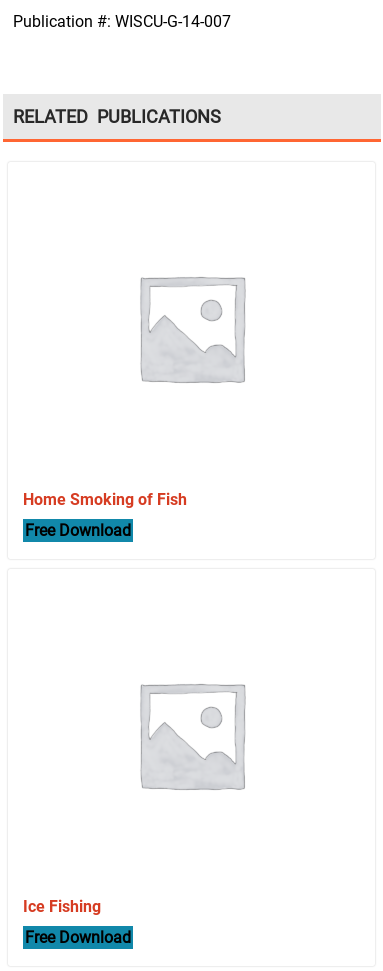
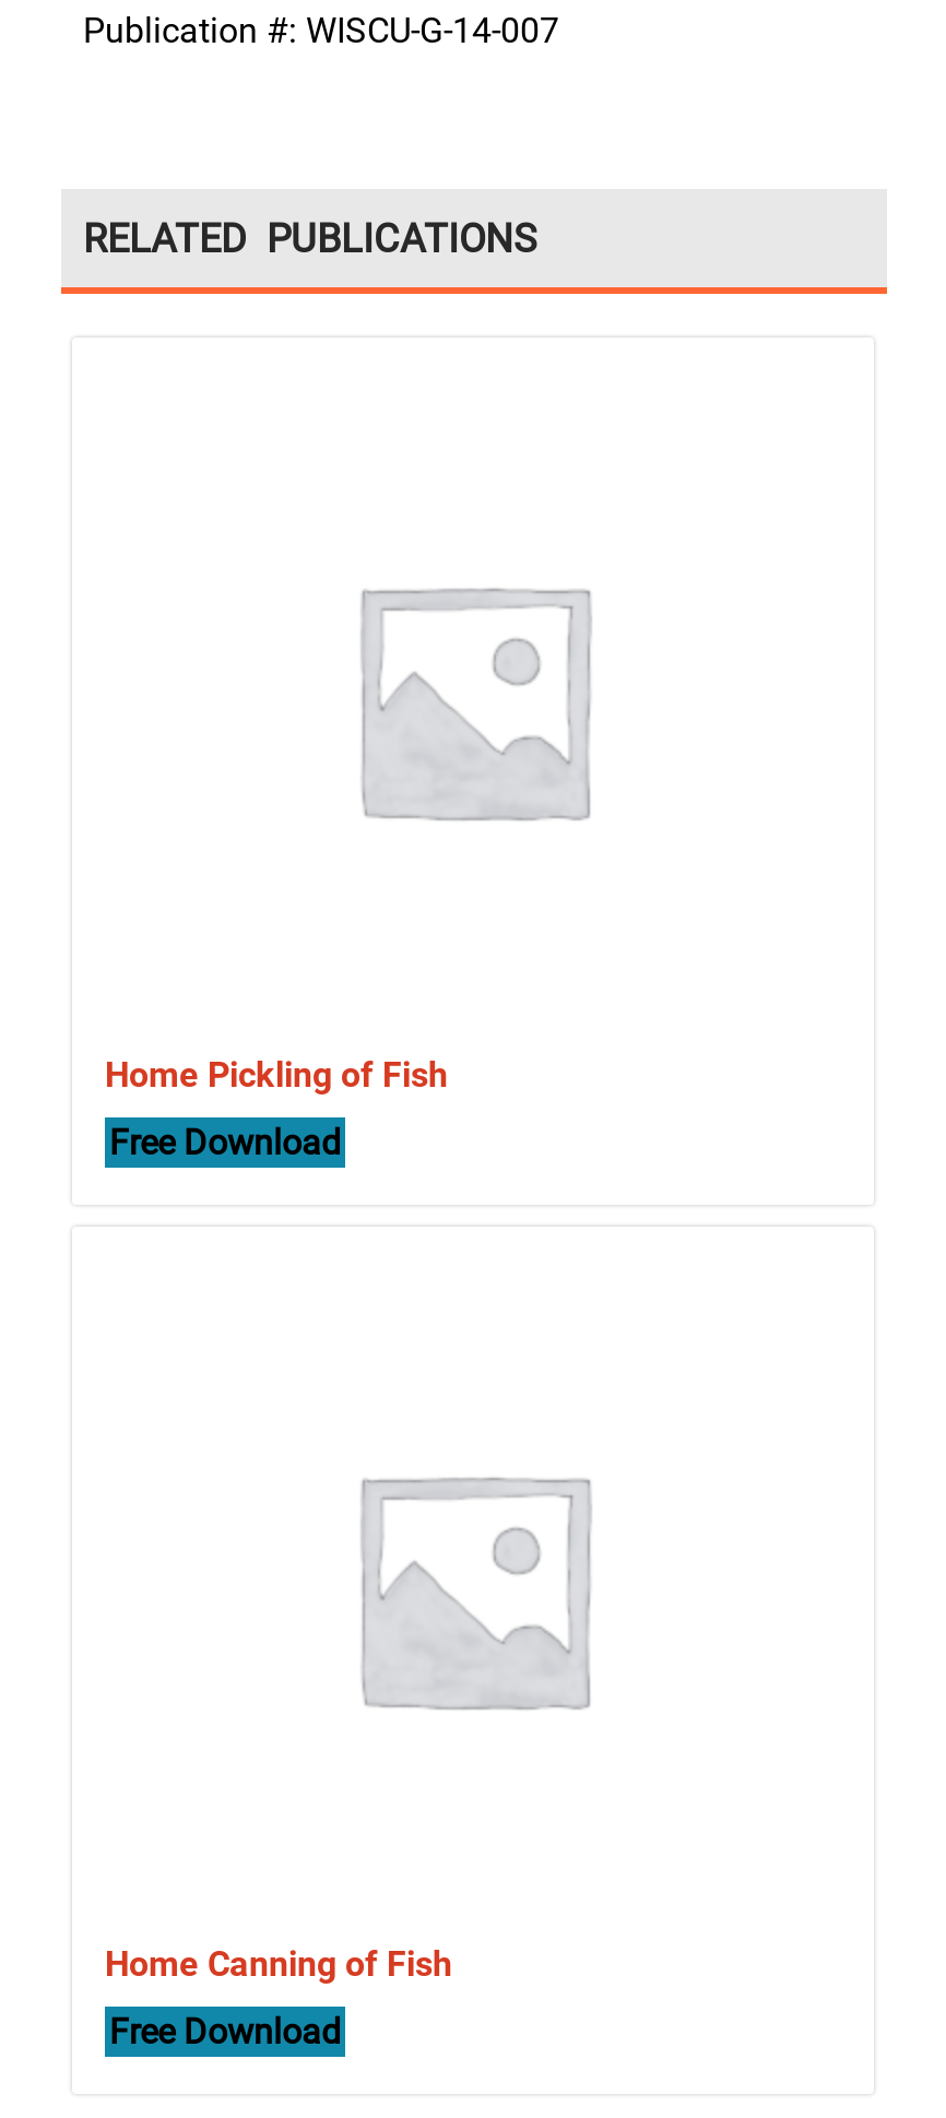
- Home Smoking of Fish
+ Home Pickling of Fish

- Ice Fishing
+ Home Canning of Fish
